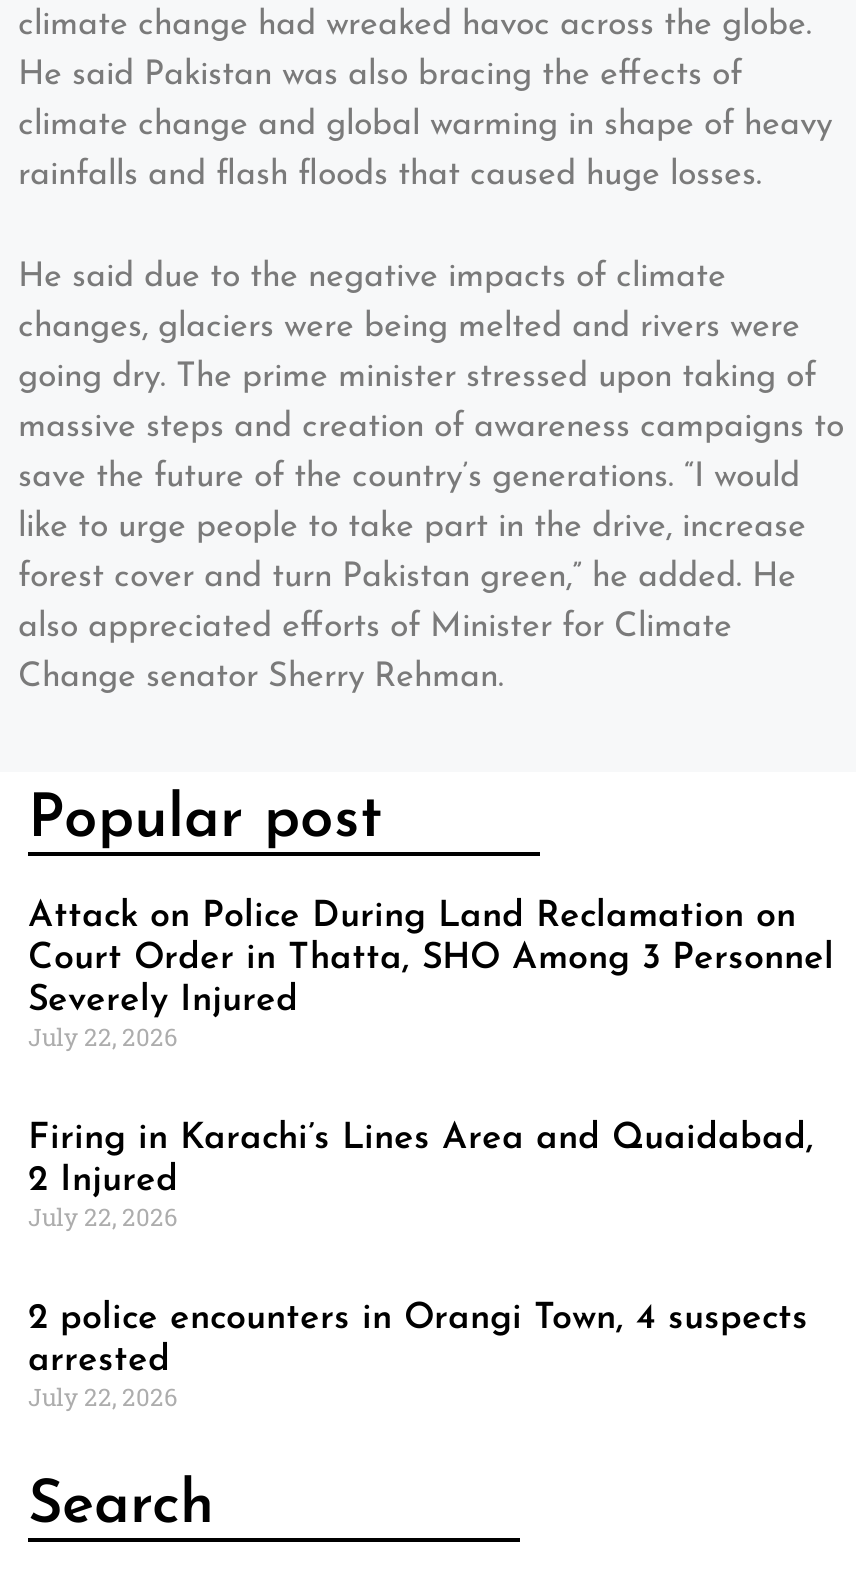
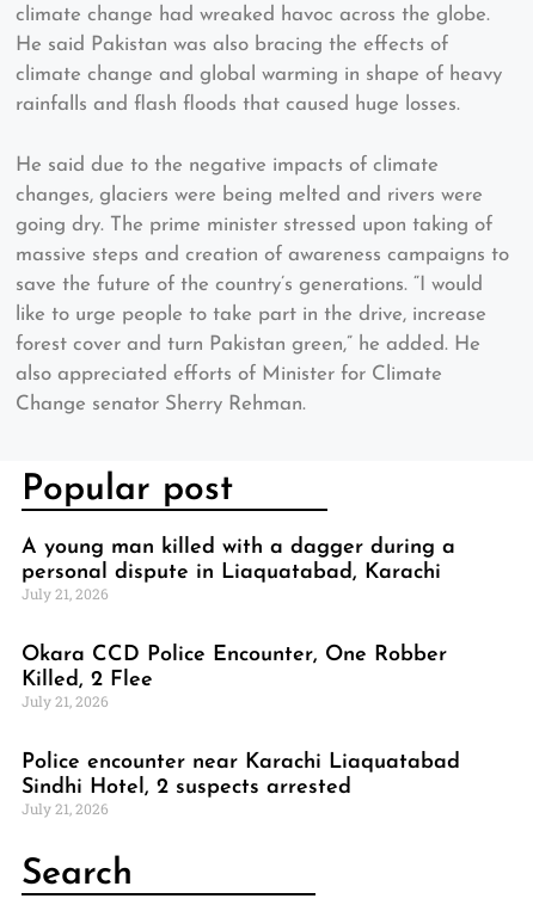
- Attack on Police During Land Reclamation on
- Court Order in Thatta, SHO Among 3 Personnel
- Severely Injured
- July 22, 2026
+ A young man killed with a dagger during a
+ personal dispute in Liaquatabad, Karachi
+ July 21, 2026

- Firing in Karachi’s Lines Area and Quaidabad,
- 2 Injured
- July 22, 2026
+ Okara CCD Police Encounter, One Robber
+ Killed, 2 Flee
+ July 21, 2026

- 2 police encounters in Orangi Town, 4 suspects
- arrested
- July 22, 2026
+ Police encounter near Karachi Liaquatabad
+ Sindhi Hotel, 2 suspects arrested
+ July 21, 2026
